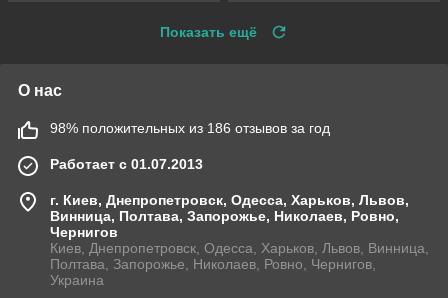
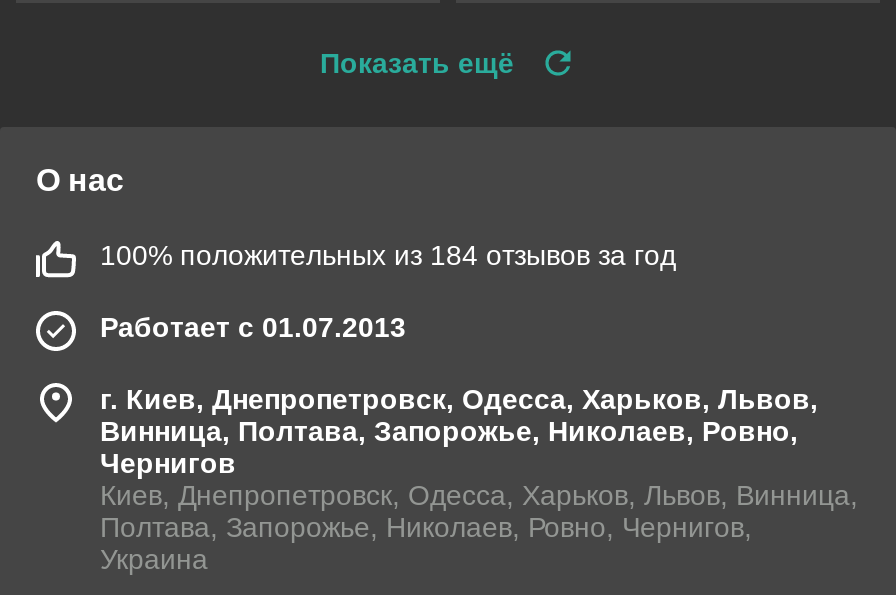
- 98% положительных из 186 отзывов за год
+ 100% положительных из 184 отзывов за год
